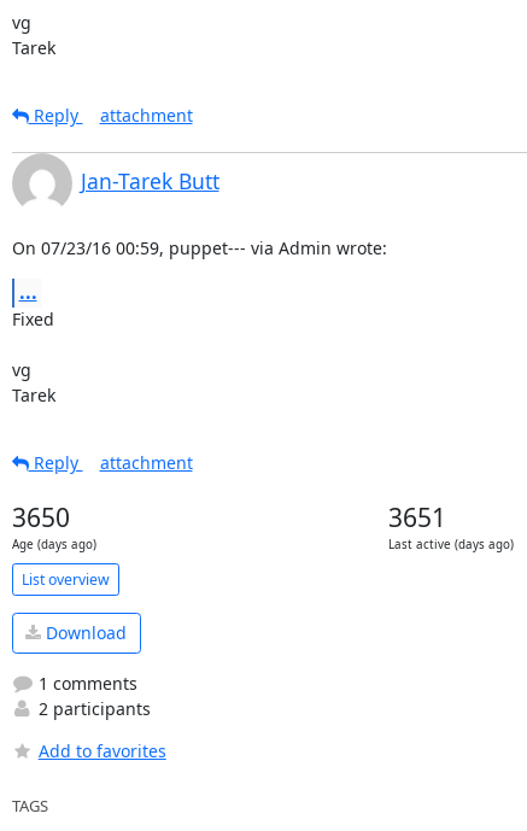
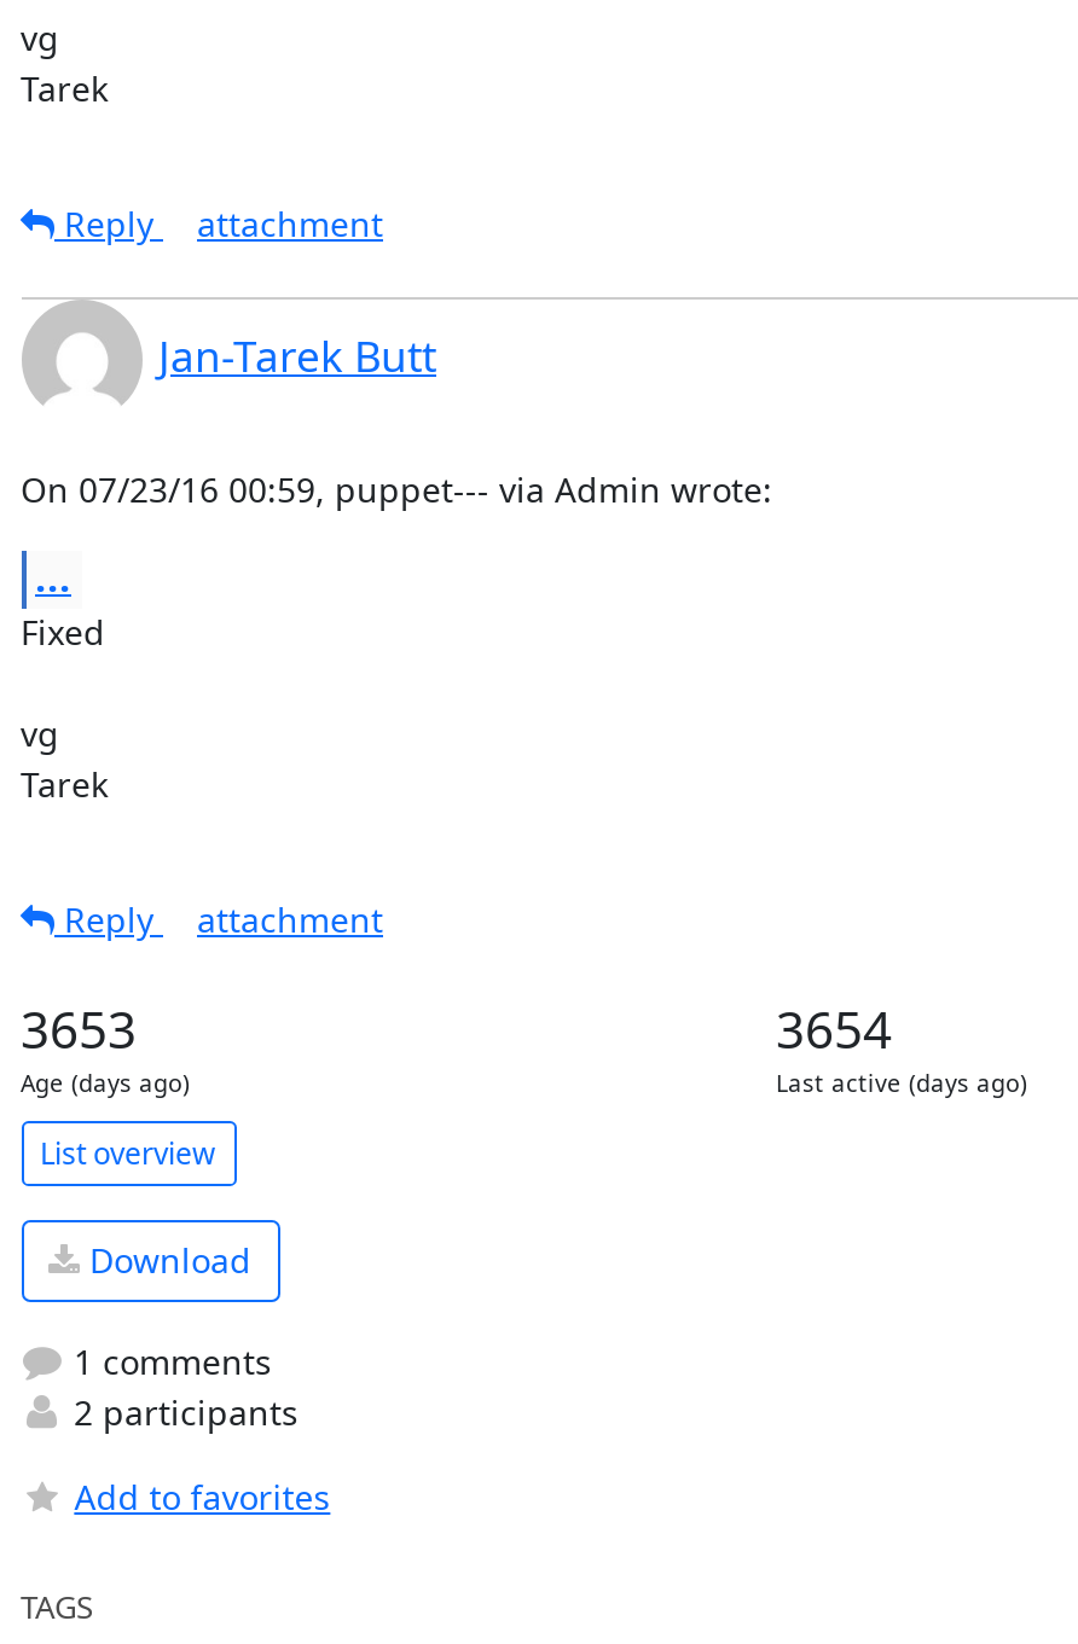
- 3650
+ 3653

- 3651
+ 3654
